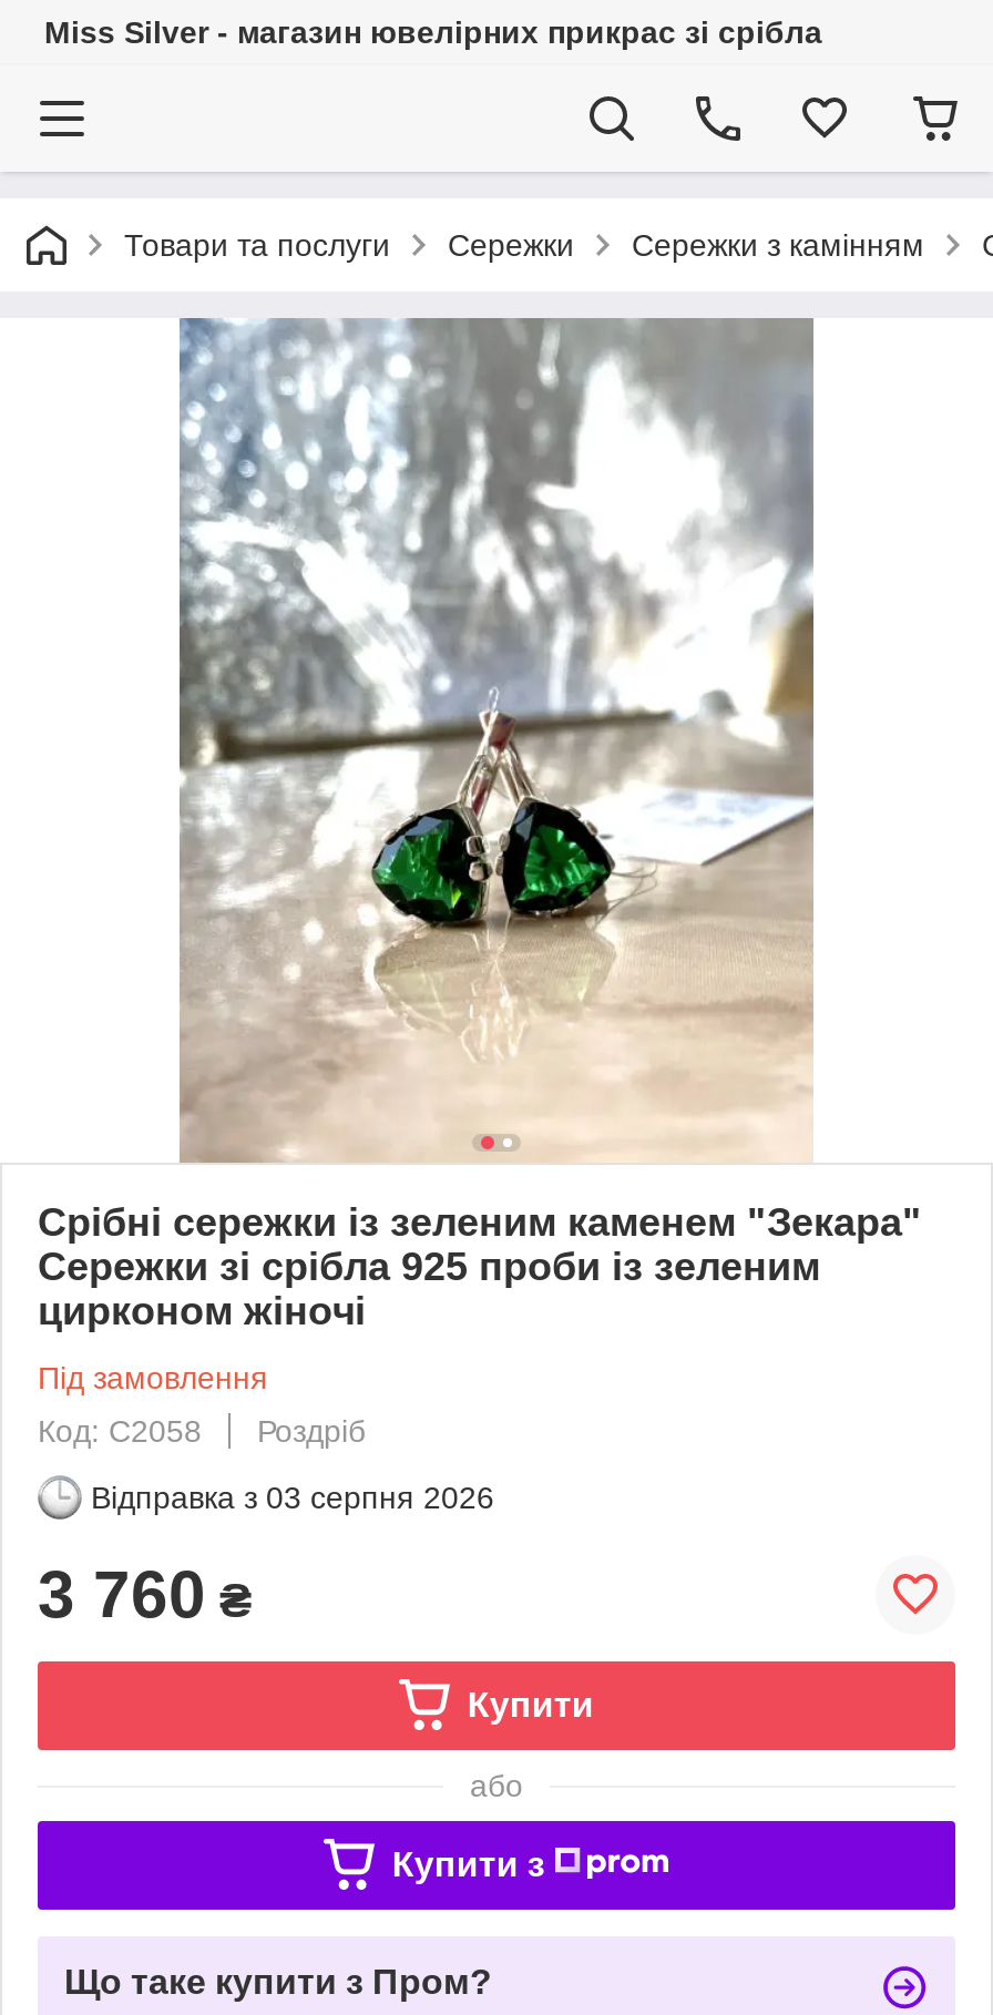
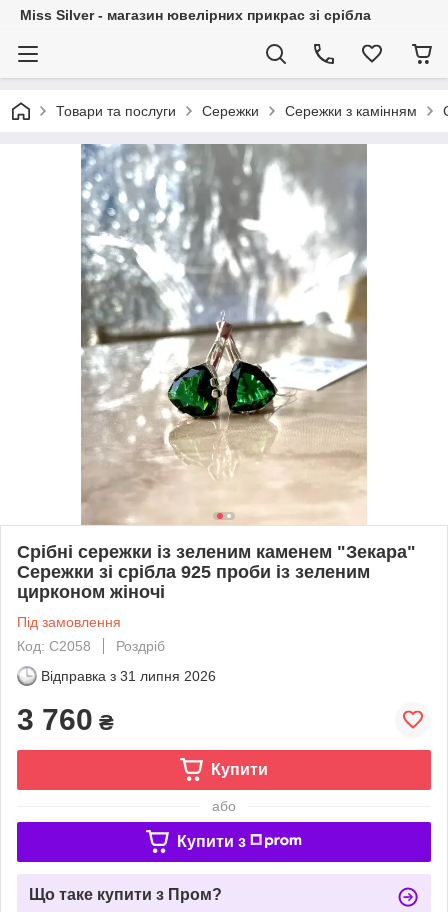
- Відправка з 03 серпня 2026
+ Відправка з 31 липня 2026
